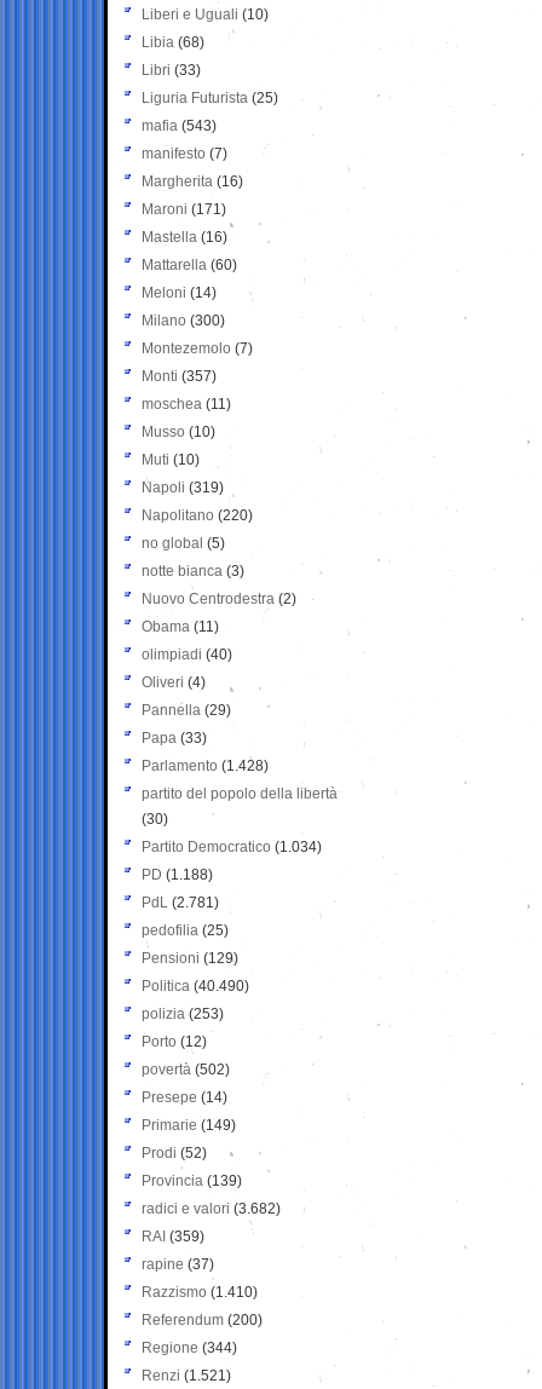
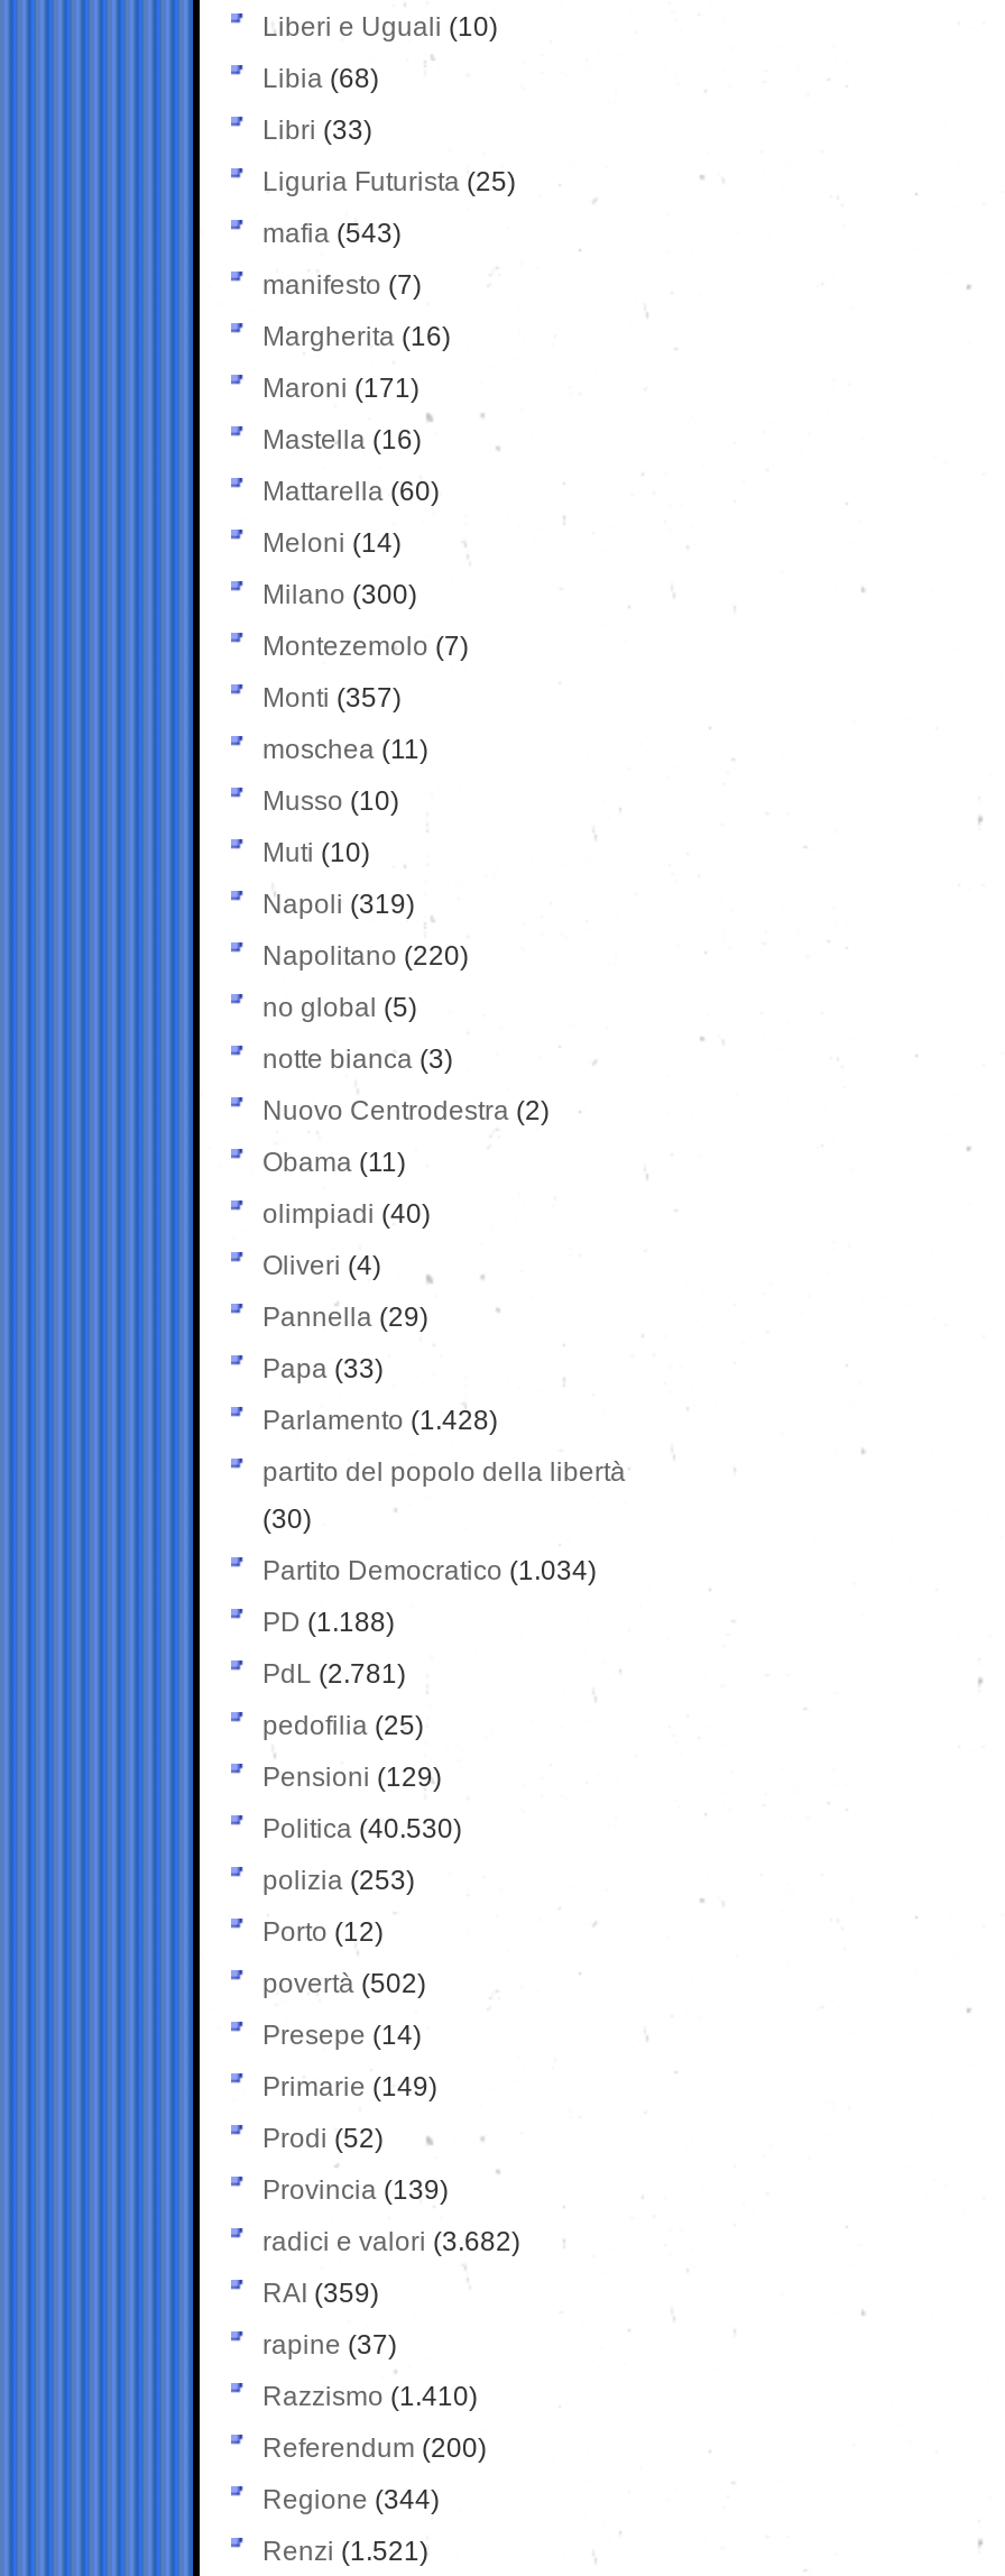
- Politica (40.490)
+ Politica (40.530)
